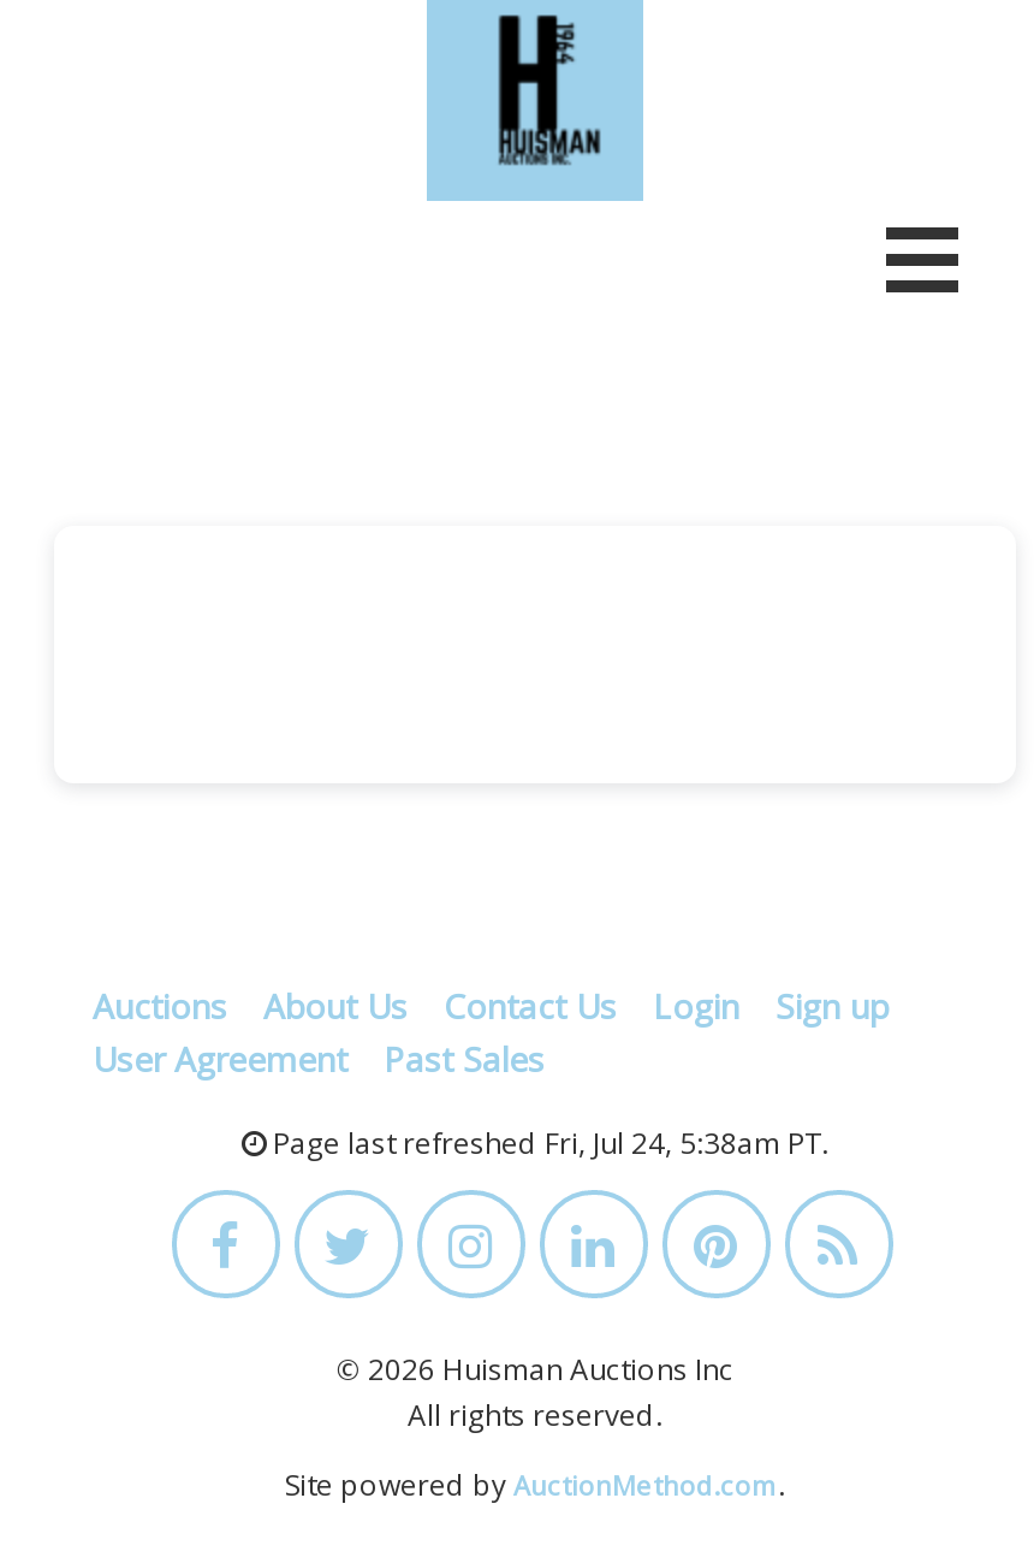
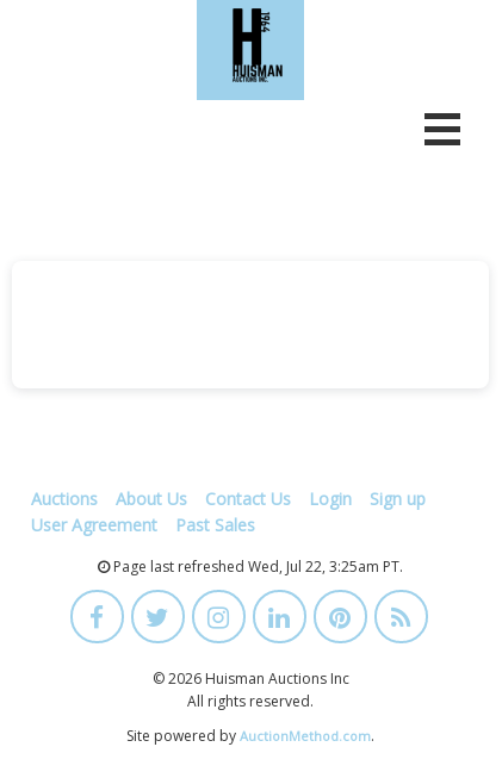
- Page last refreshed Fri, Jul 24, 5:38am PT.
+ Page last refreshed Wed, Jul 22, 3:25am PT.
